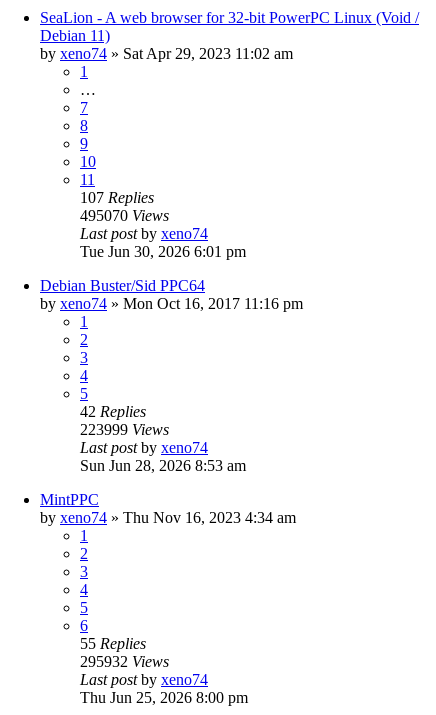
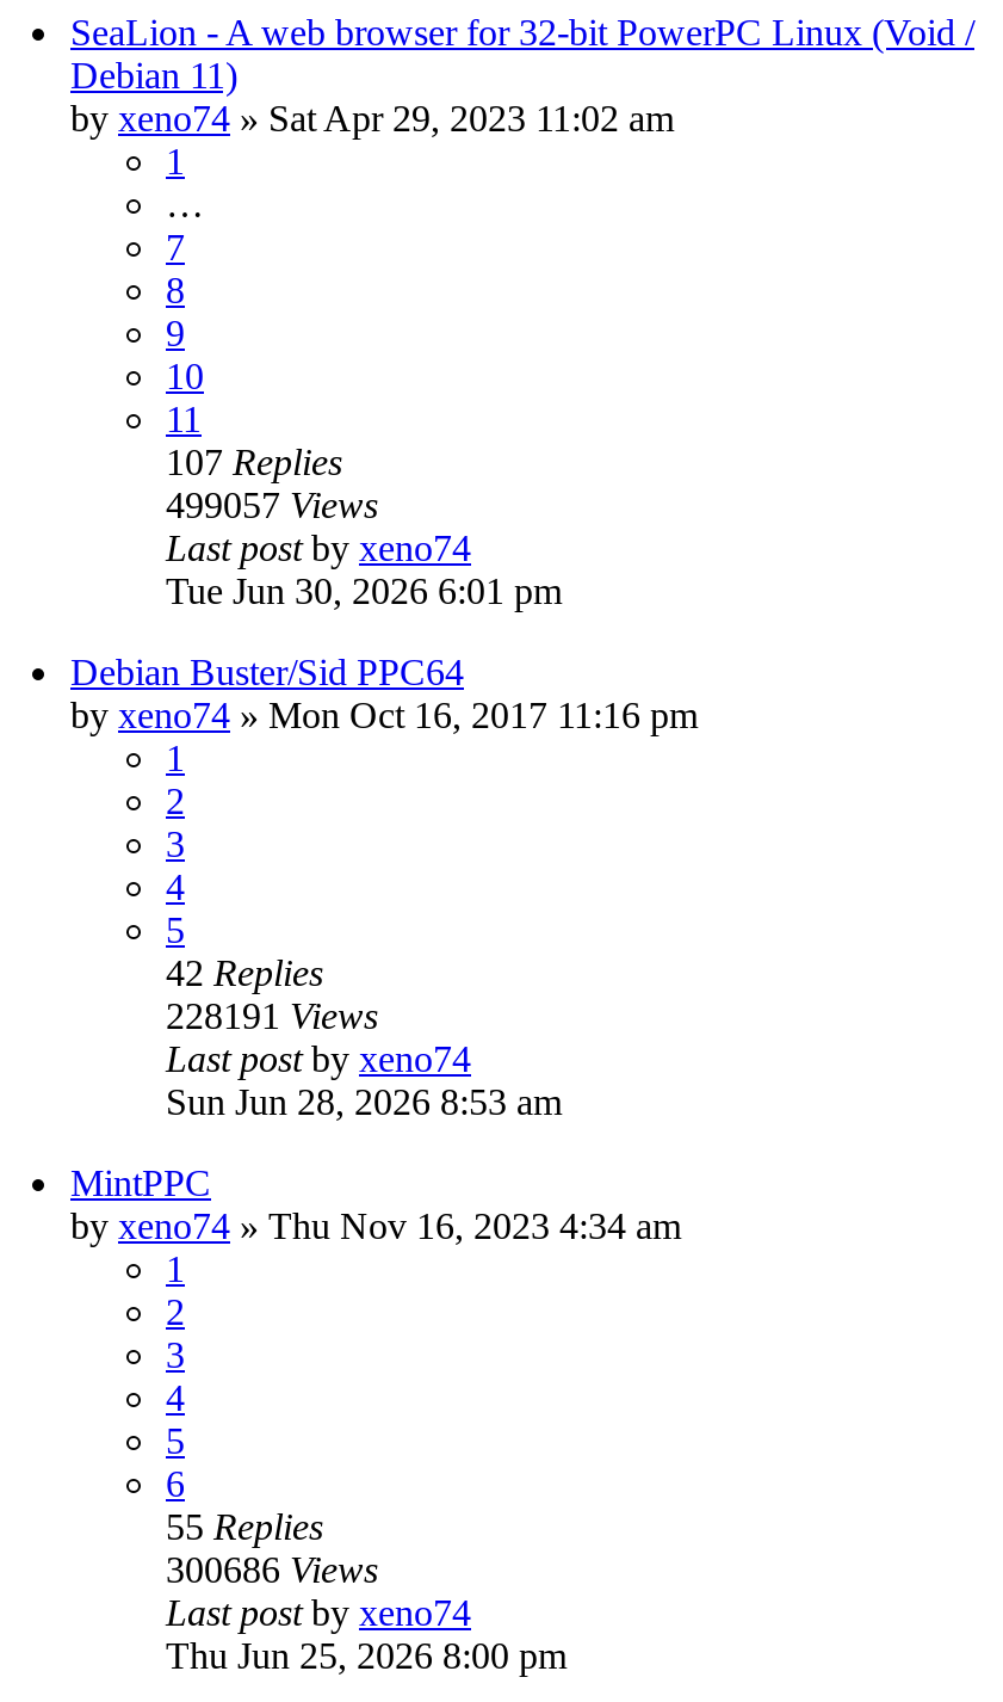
- 495070 Views
+ 499057 Views

- 223999 Views
+ 228191 Views

- 295932 Views
+ 300686 Views
